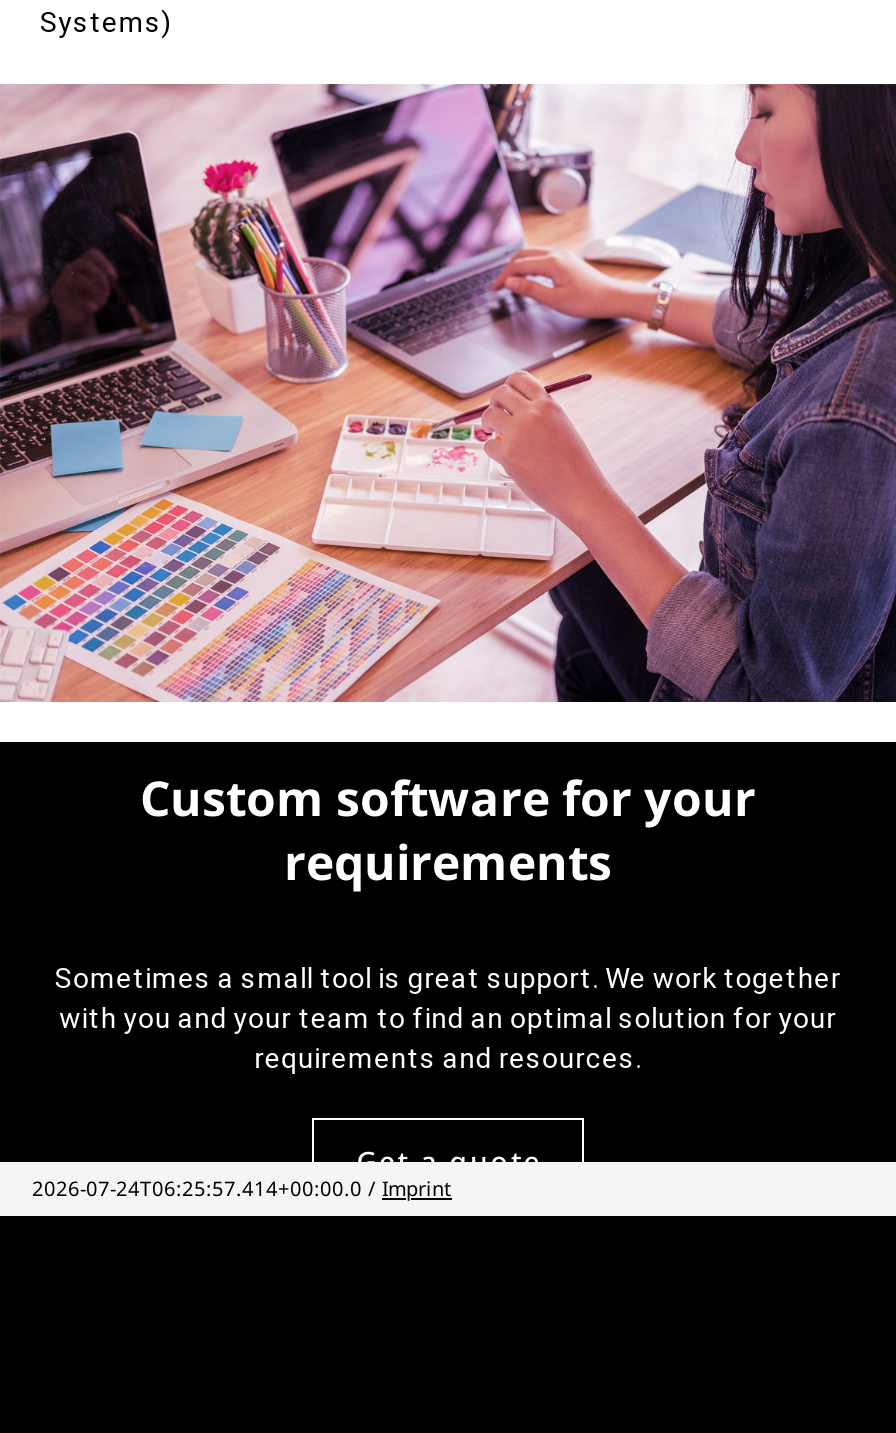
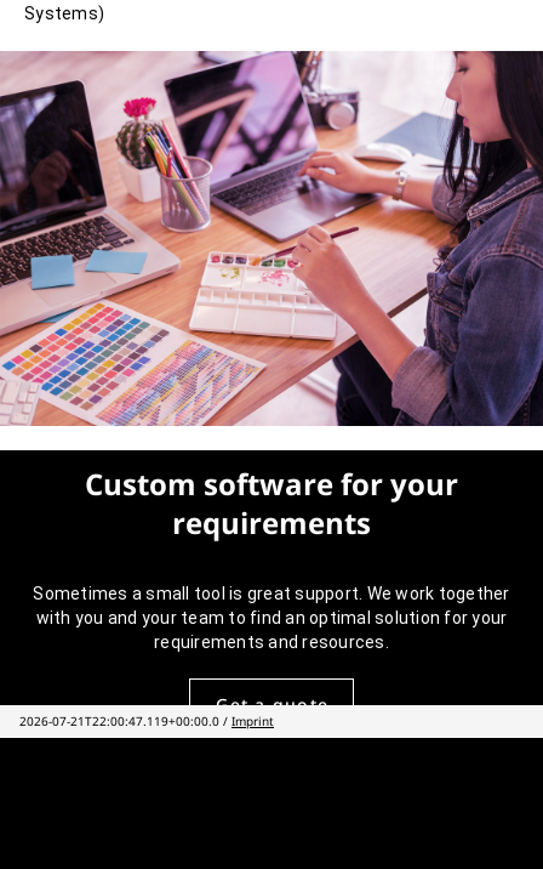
- 2026-07-24T06:25:57.414+00:00.0 / Imprint
+ 2026-07-21T22:00:47.119+00:00.0 / Imprint
